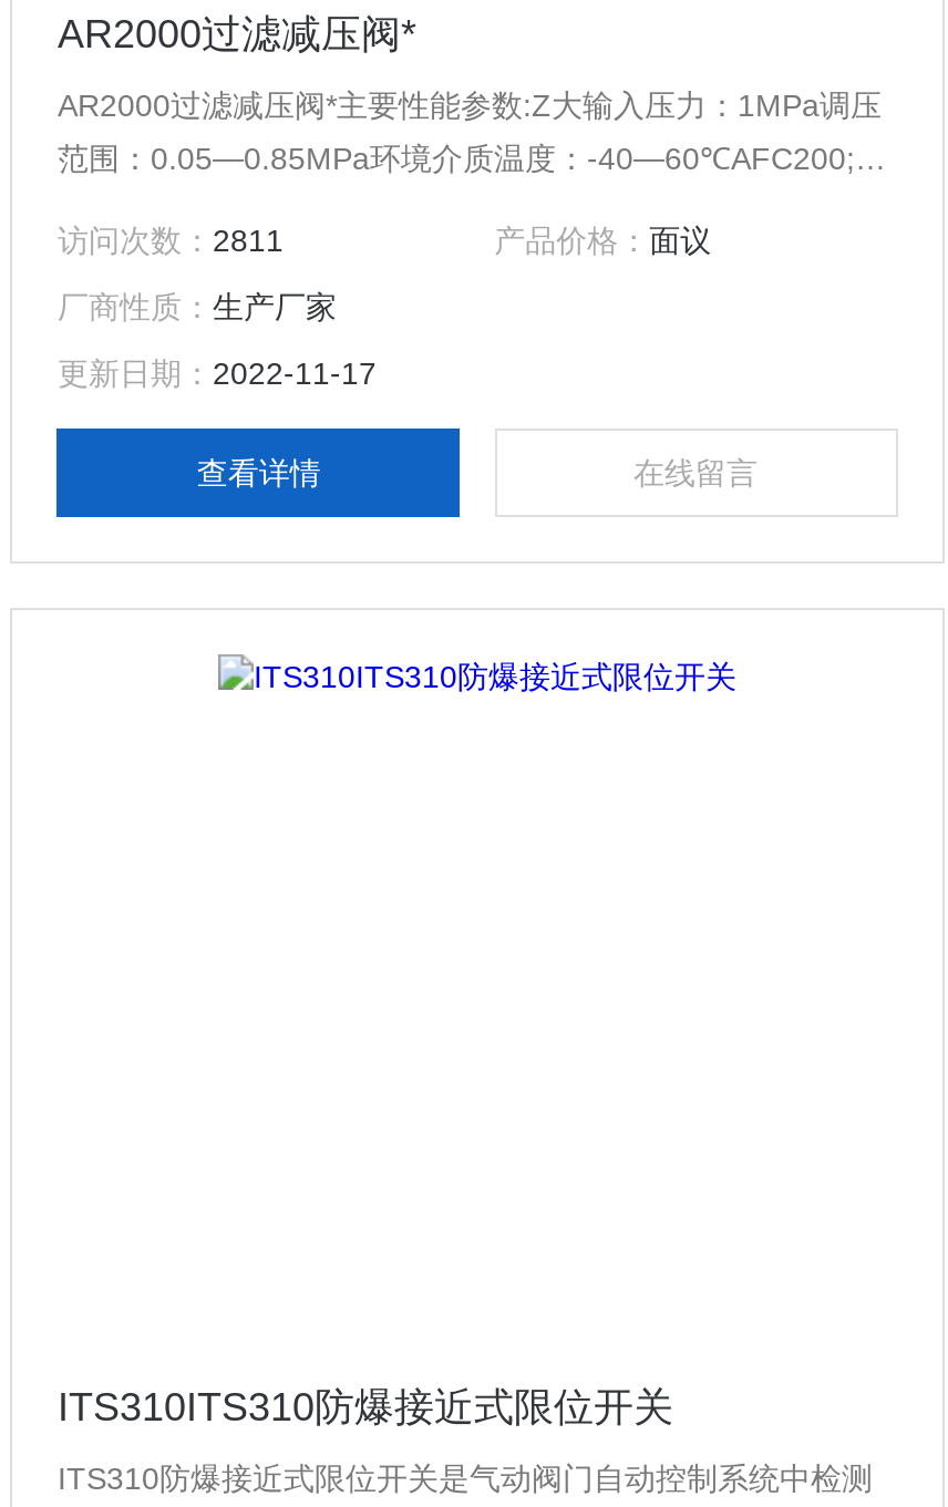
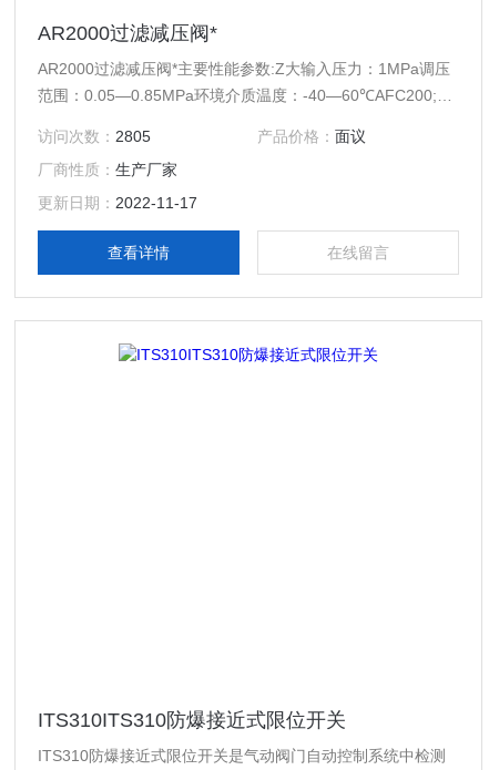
- 访问次数：2811
+ 访问次数：2805
